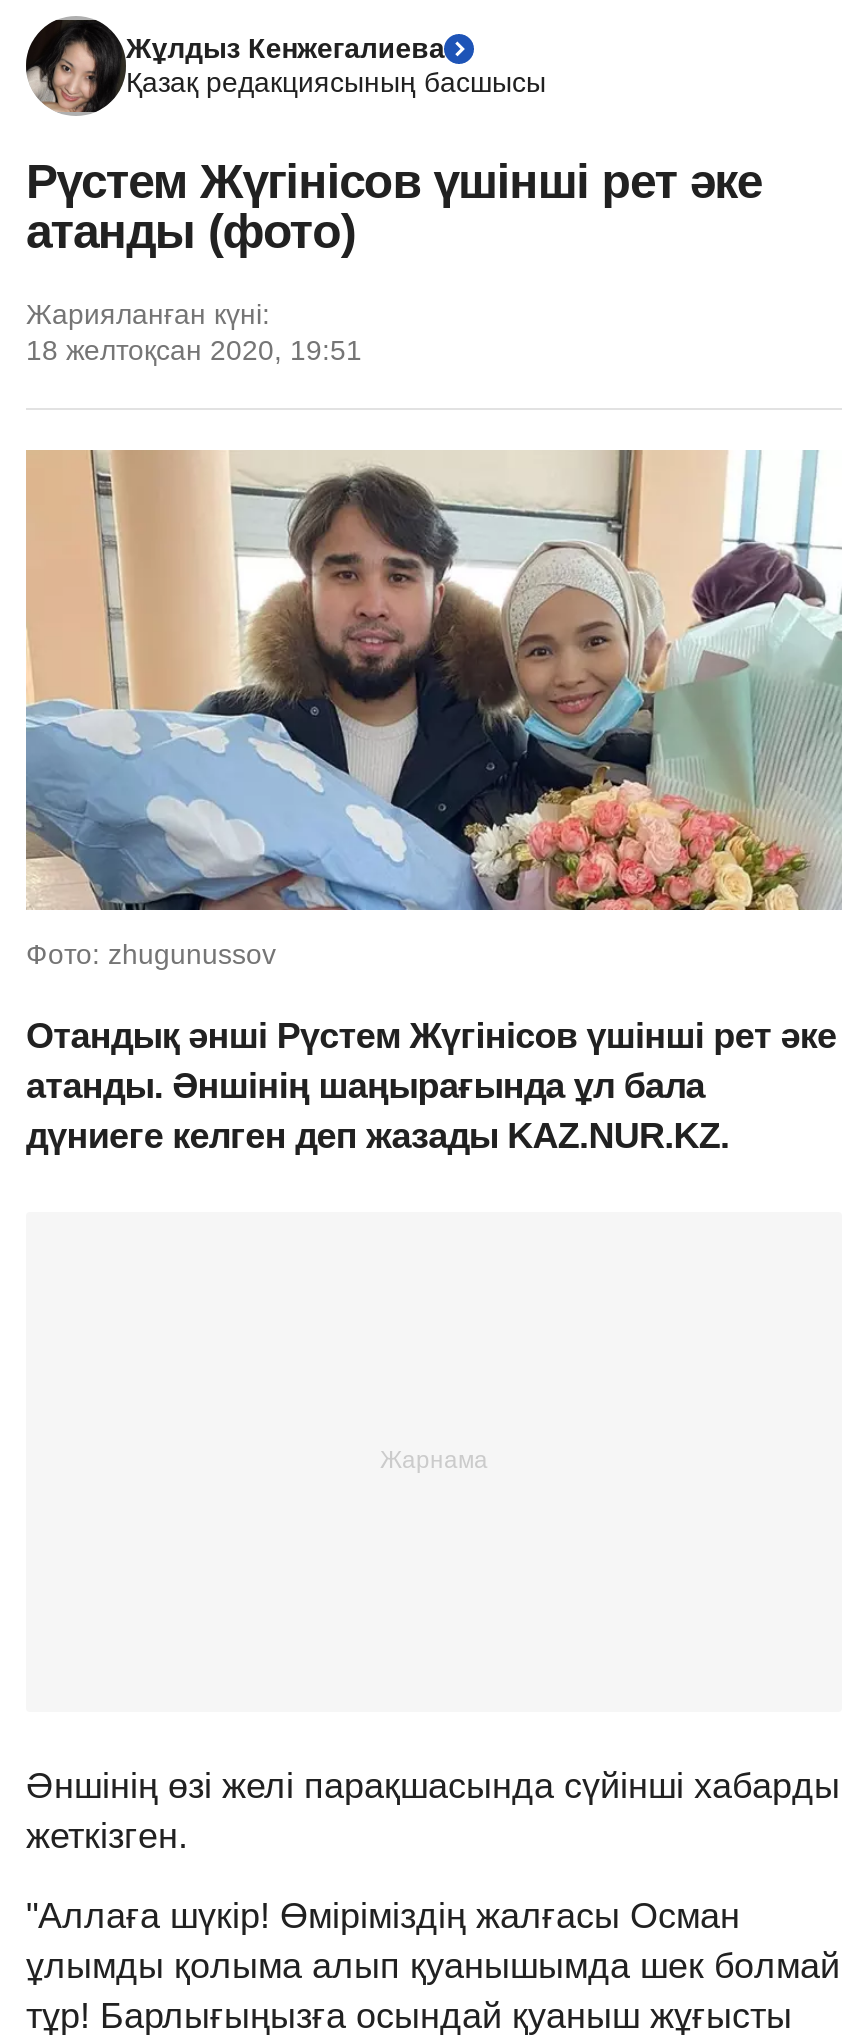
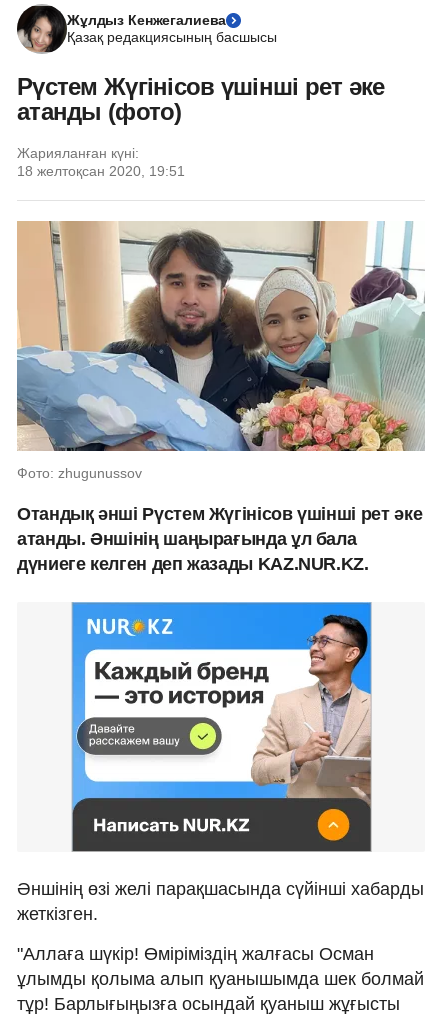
+ [image]
